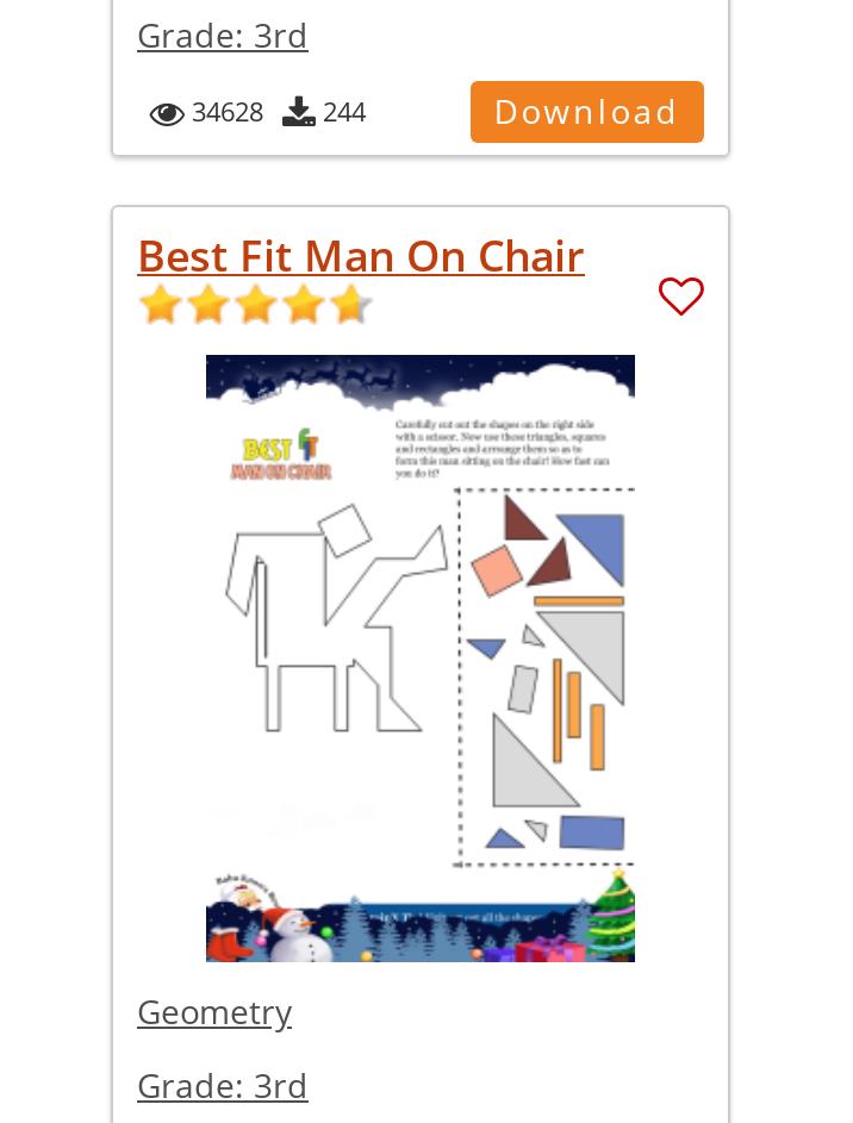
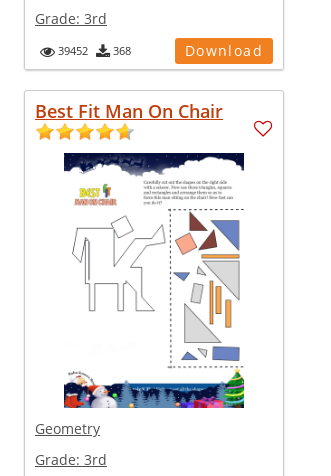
- 34628
+ 39452

- 244
+ 368
